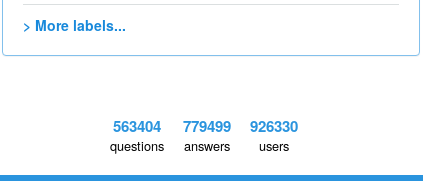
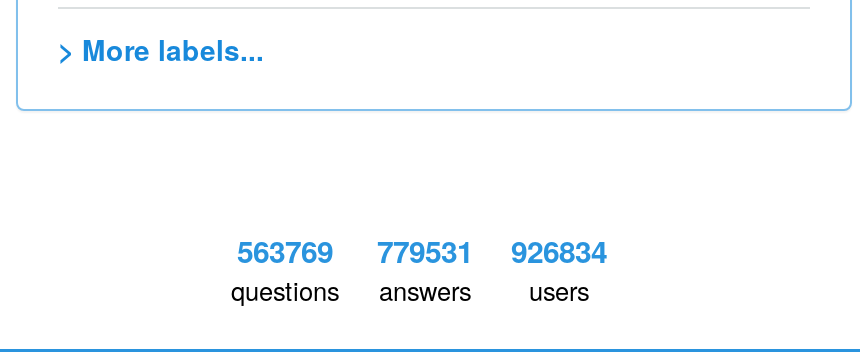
- 563404
+ 563769

- 779499
+ 779531

- 926330
+ 926834
